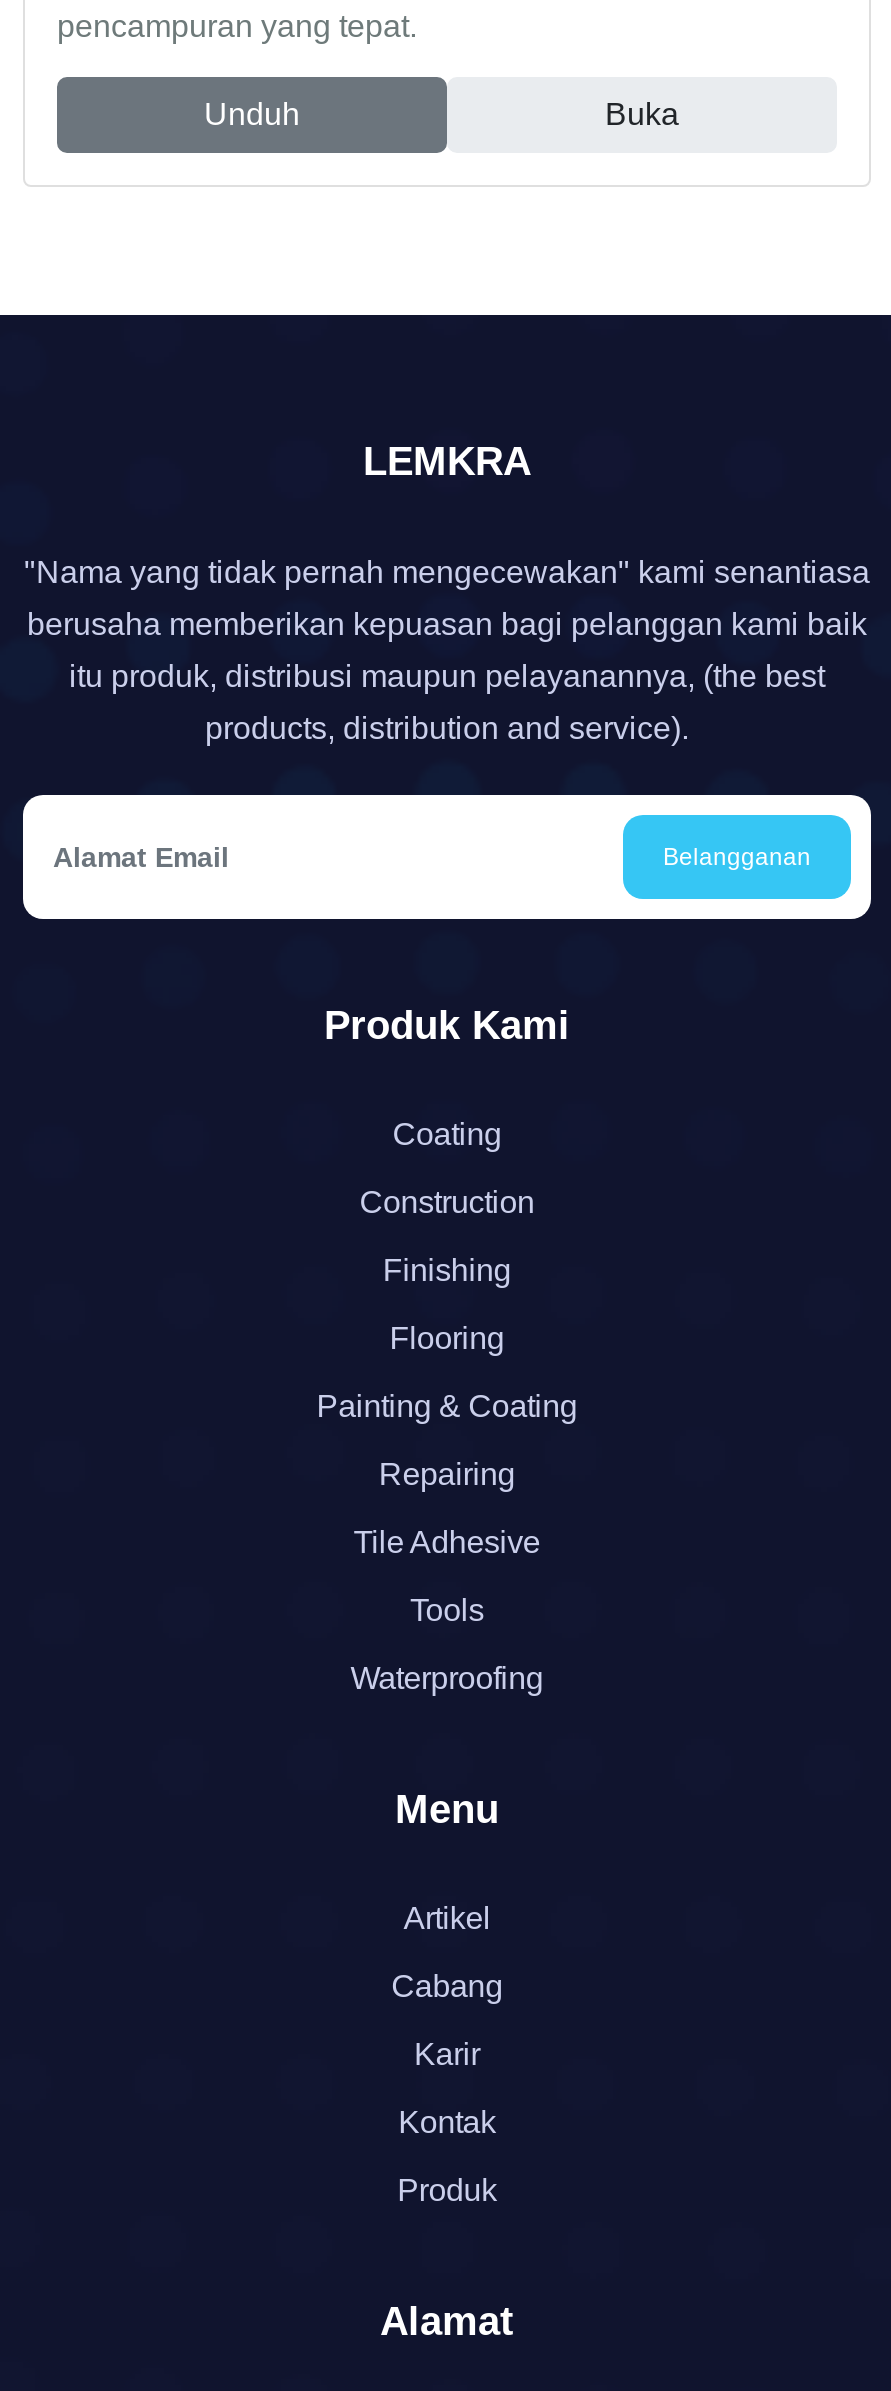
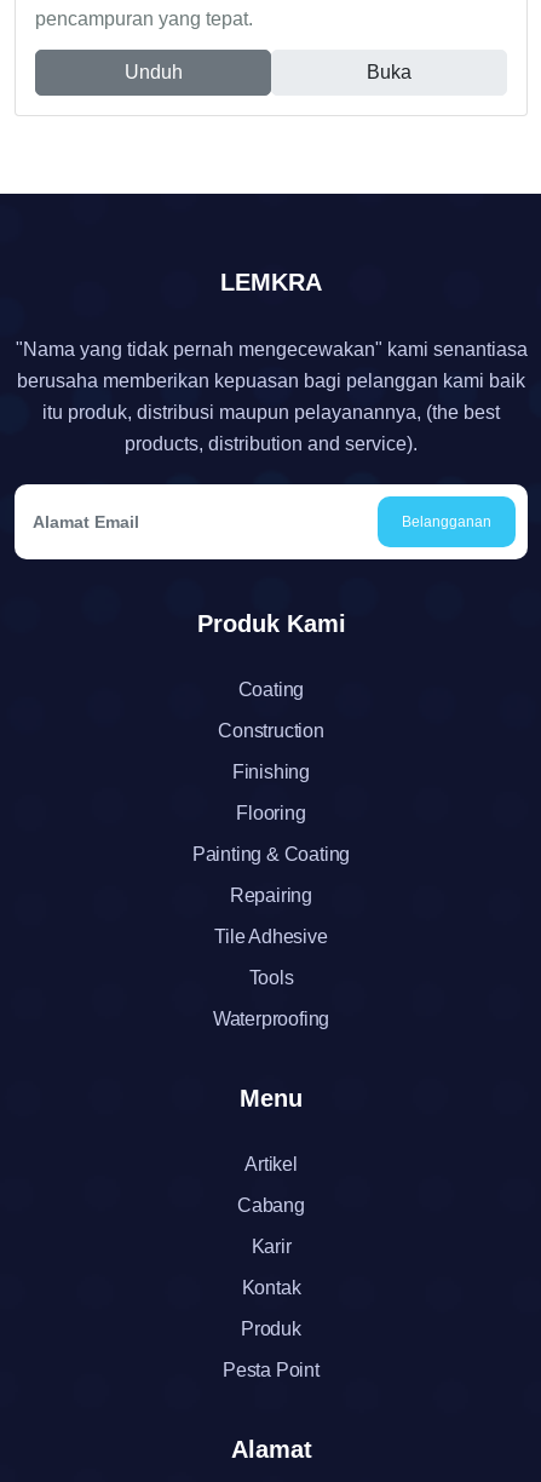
+ Pesta Point
